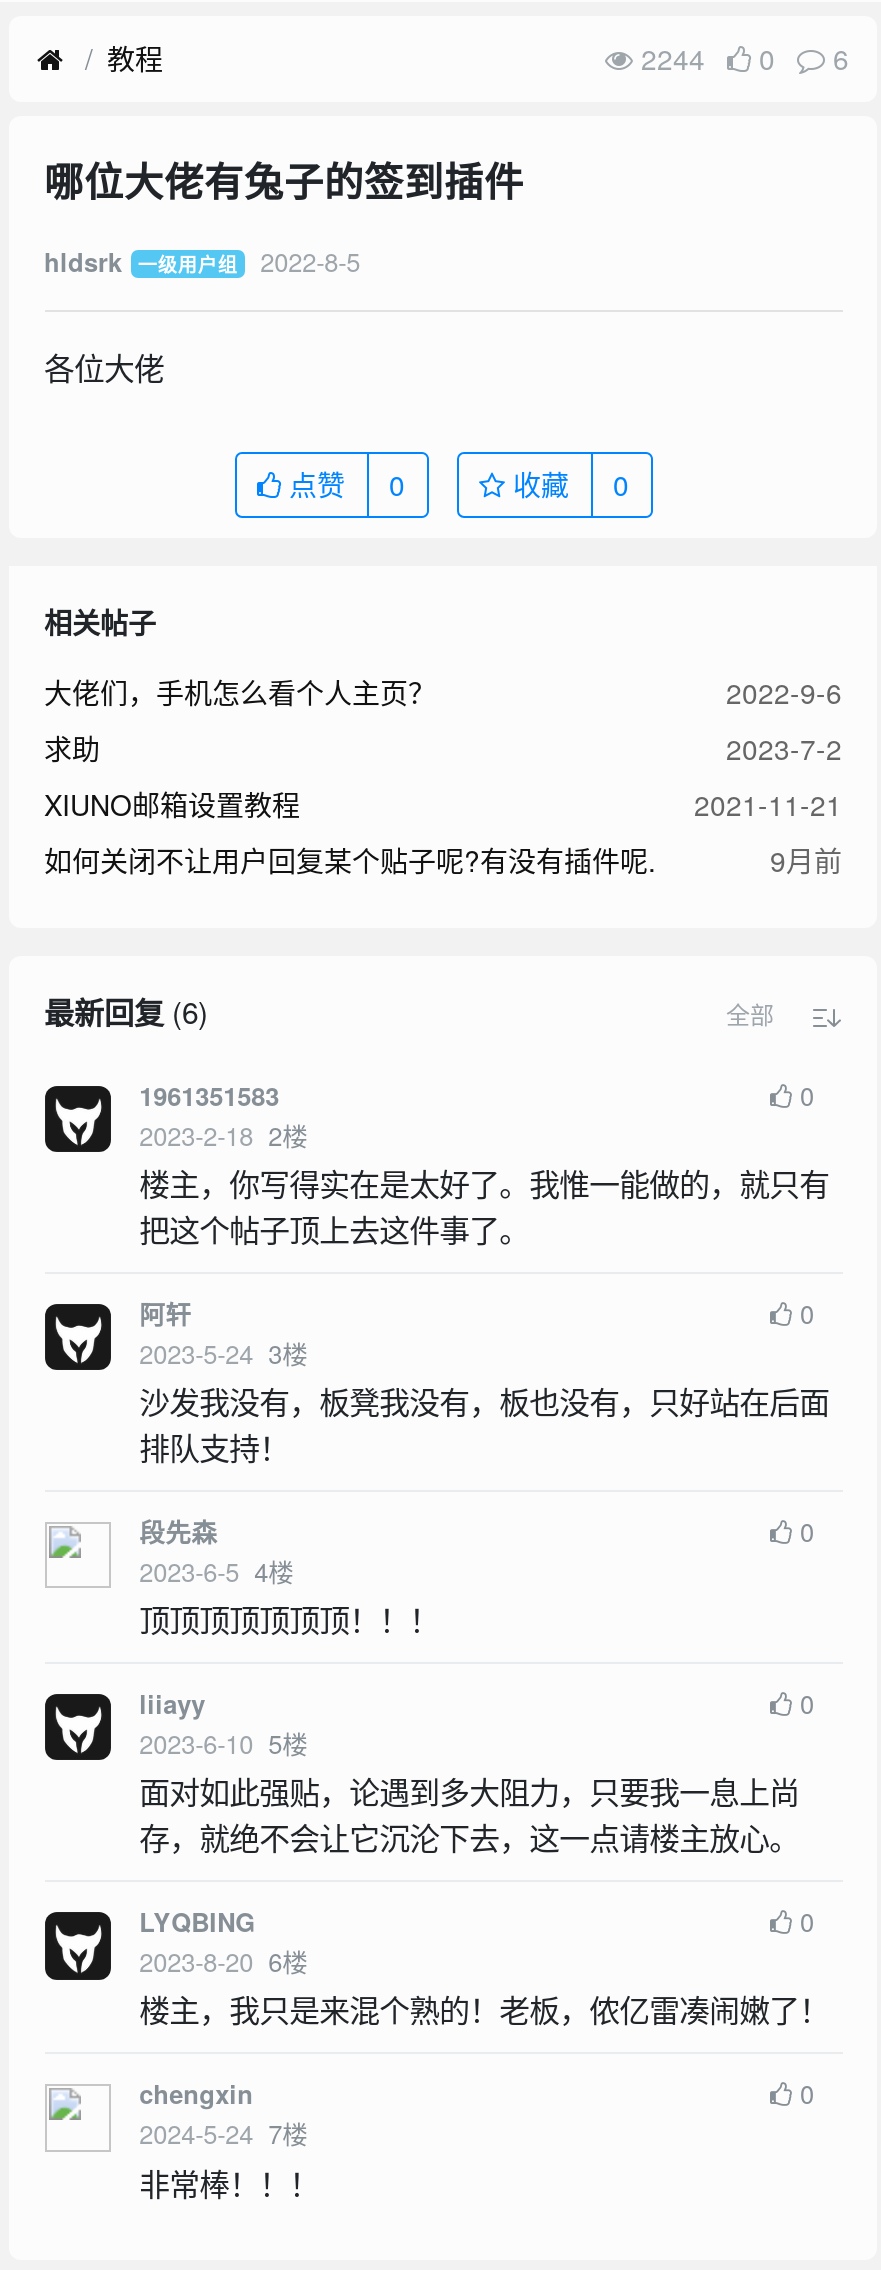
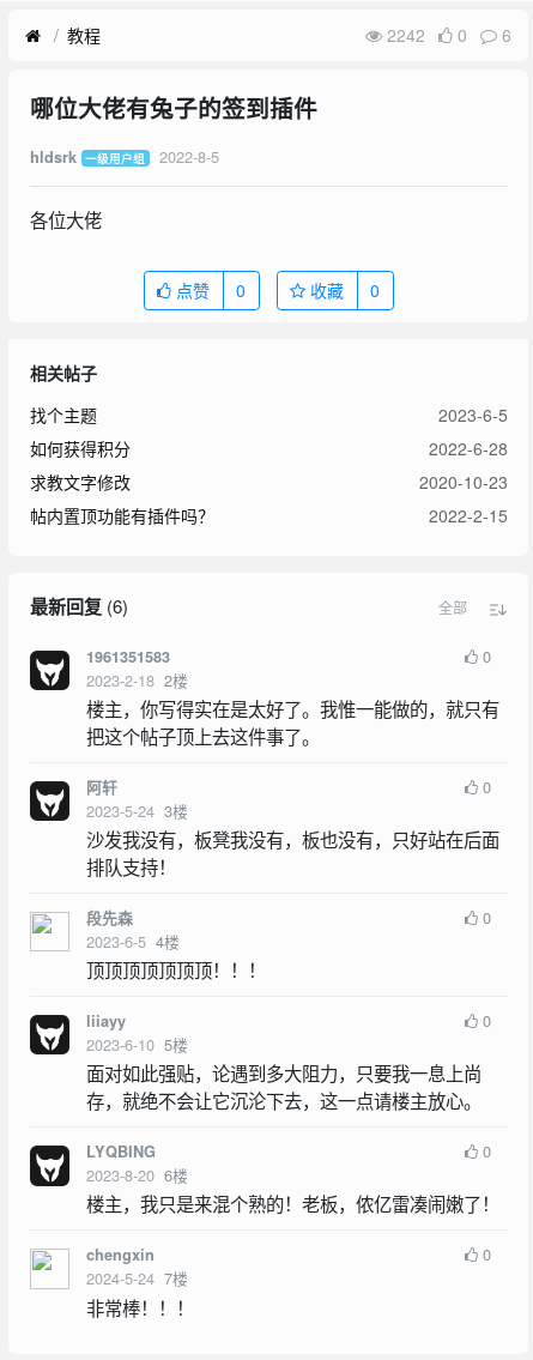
- 2244 0 6
+ 2242 0 6

- 大佬们，手机怎么看个人主页？
- 2022-9-6
- 求助
- 2023-7-2
- XIUNO邮箱设置教程
- 2021-11-21
- 如何关闭不让用户回复某个贴子呢?有没有插件呢.
- 9月前
+ 找个主题
+ 2023-6-5
+ 如何获得积分
+ 2022-6-28
+ 求教文字修改
+ 2020-10-23
+ 帖内置顶功能有插件吗？
+ 2022-2-15
